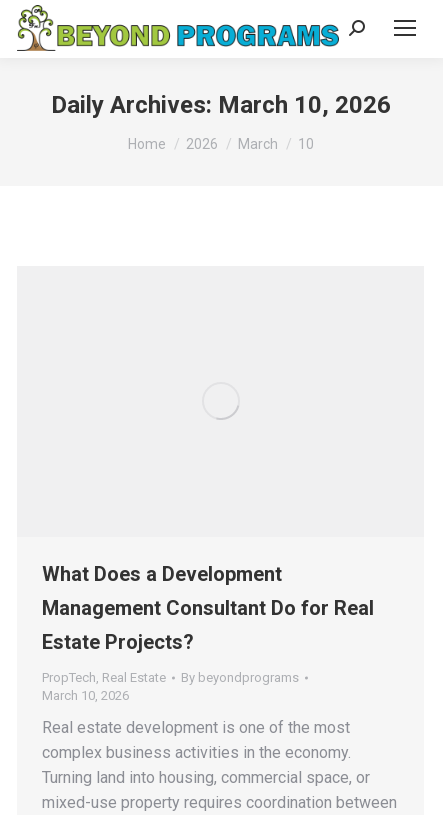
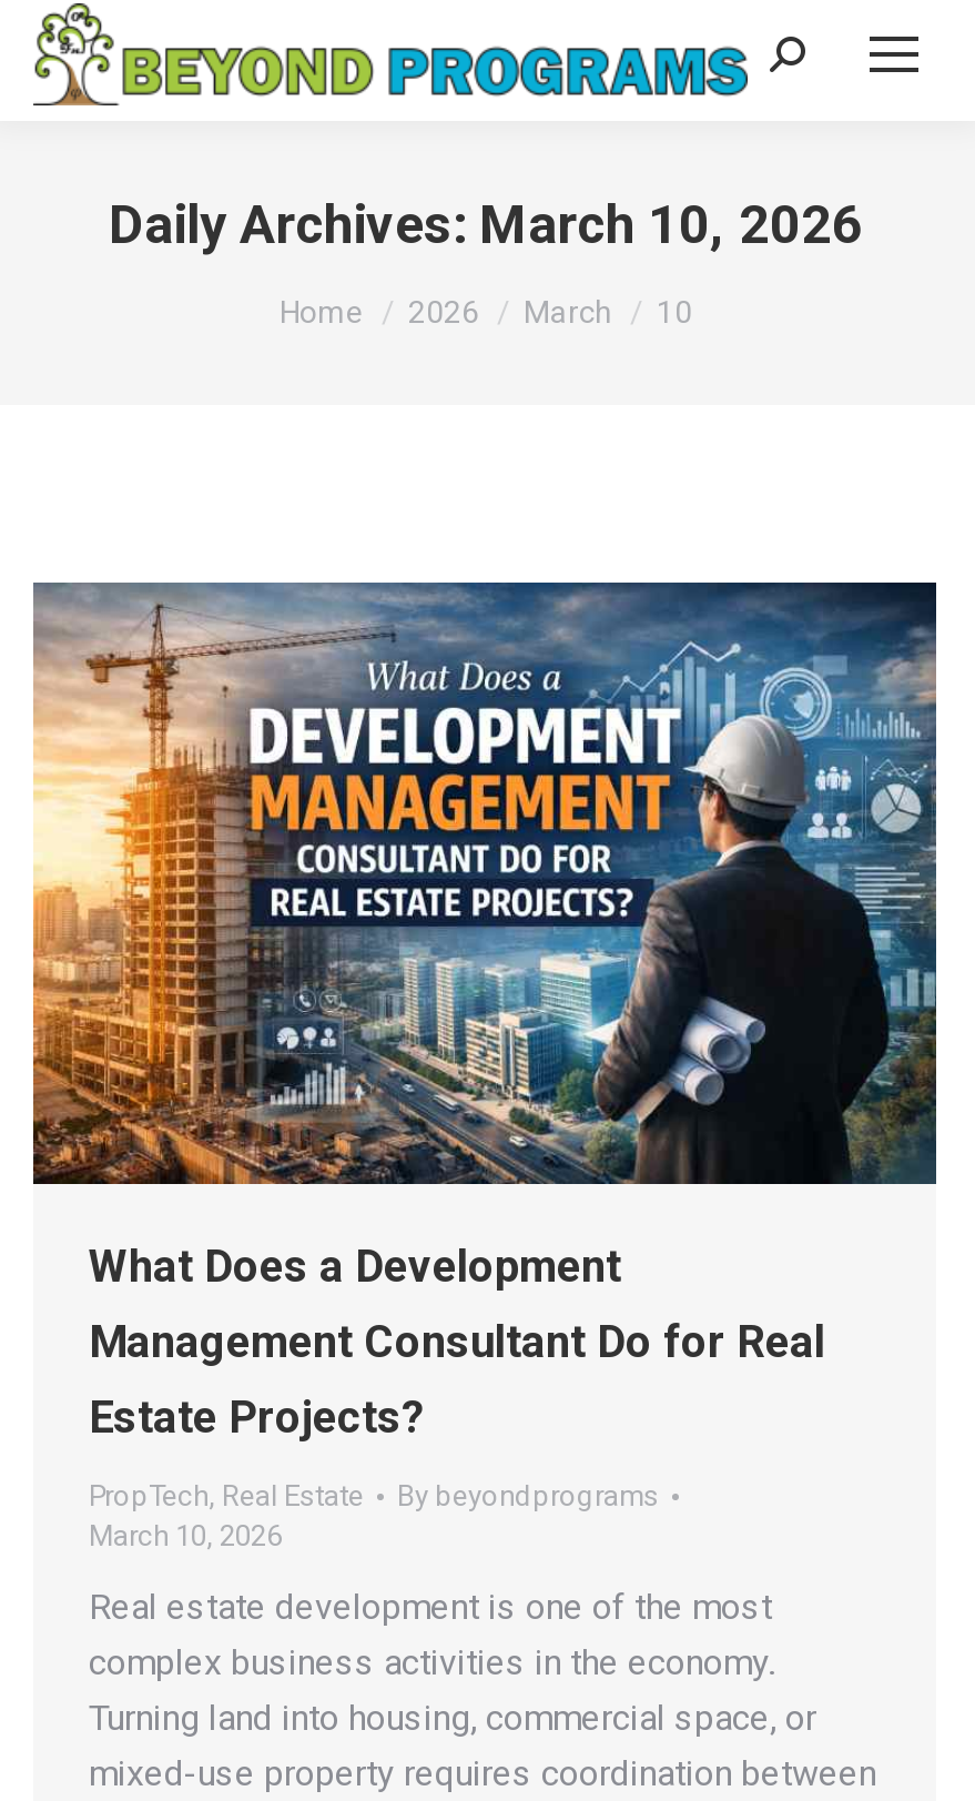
+ [image]
